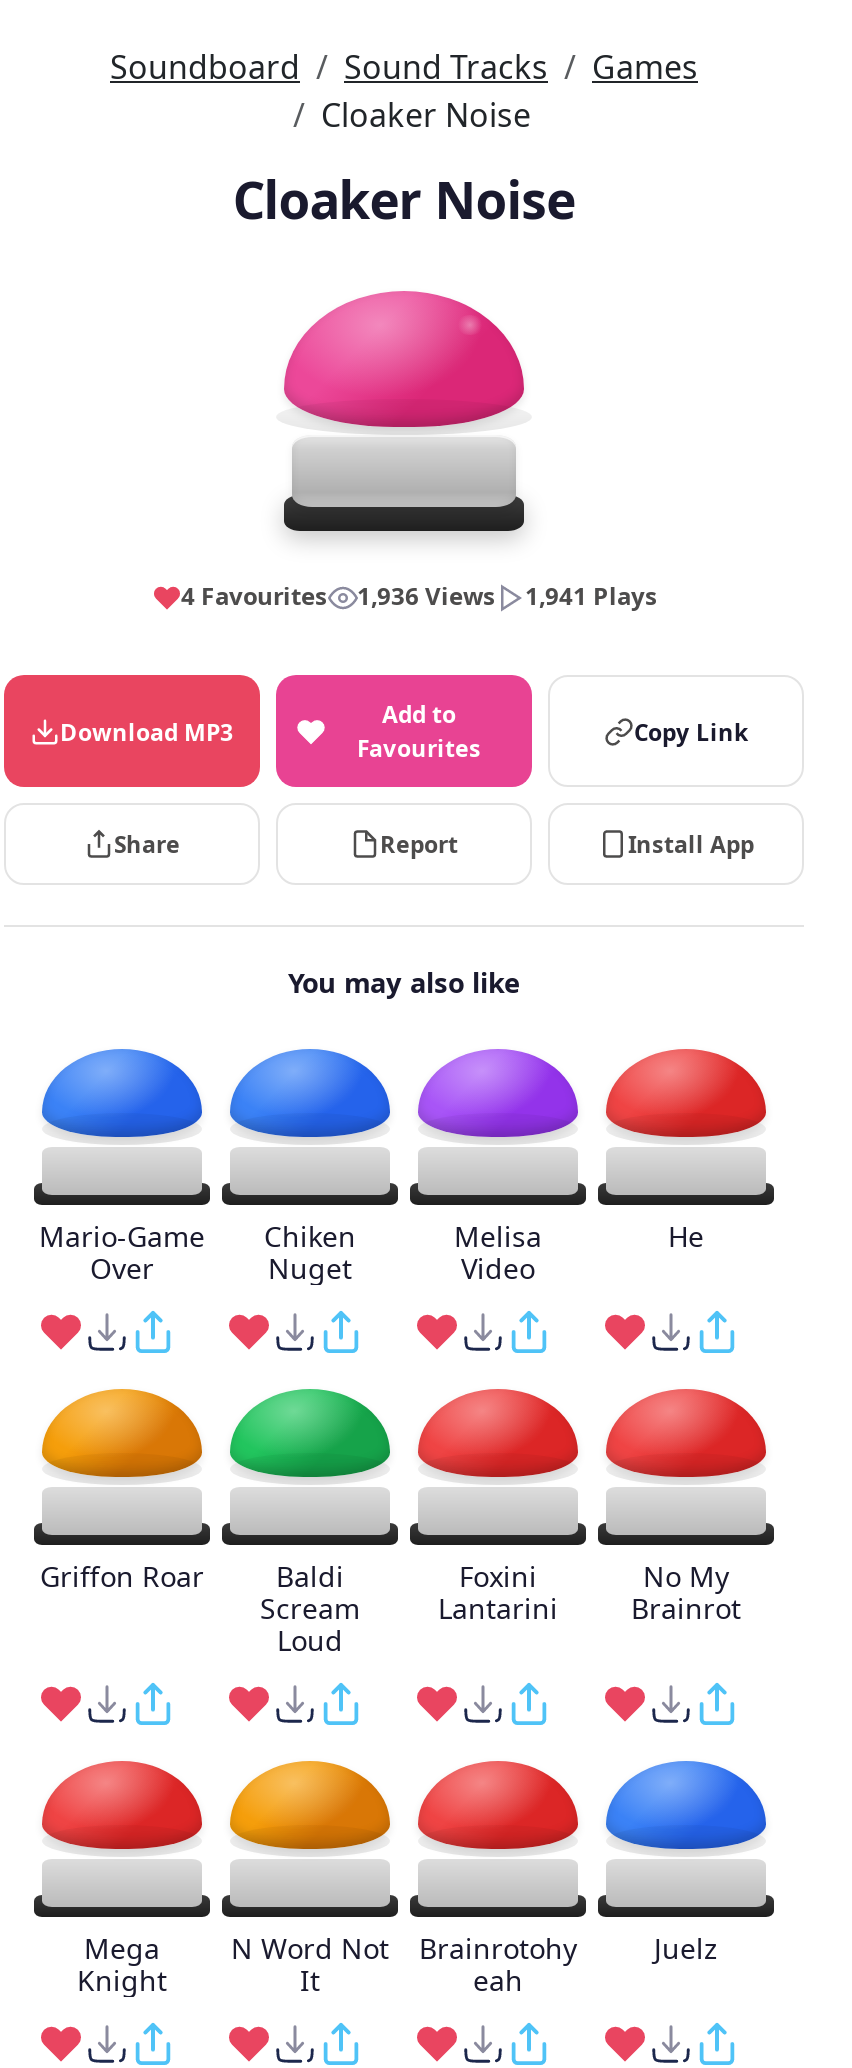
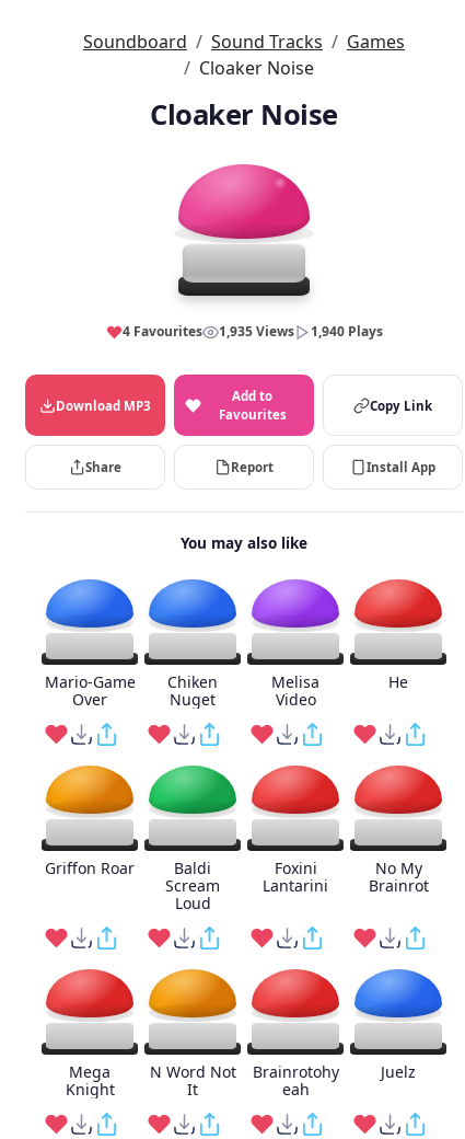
- 1,936 Views
+ 1,935 Views

- 1,941 Plays
+ 1,940 Plays
